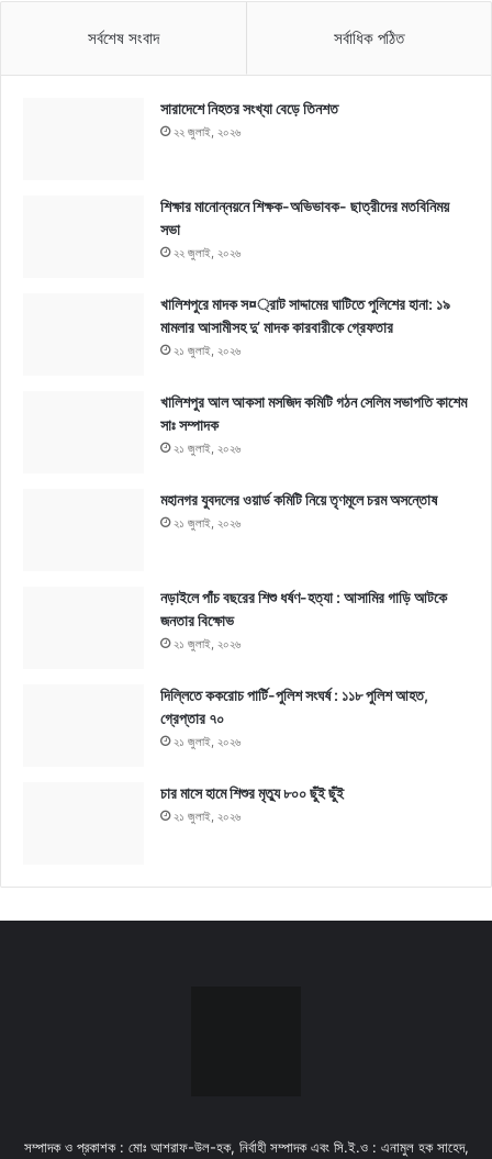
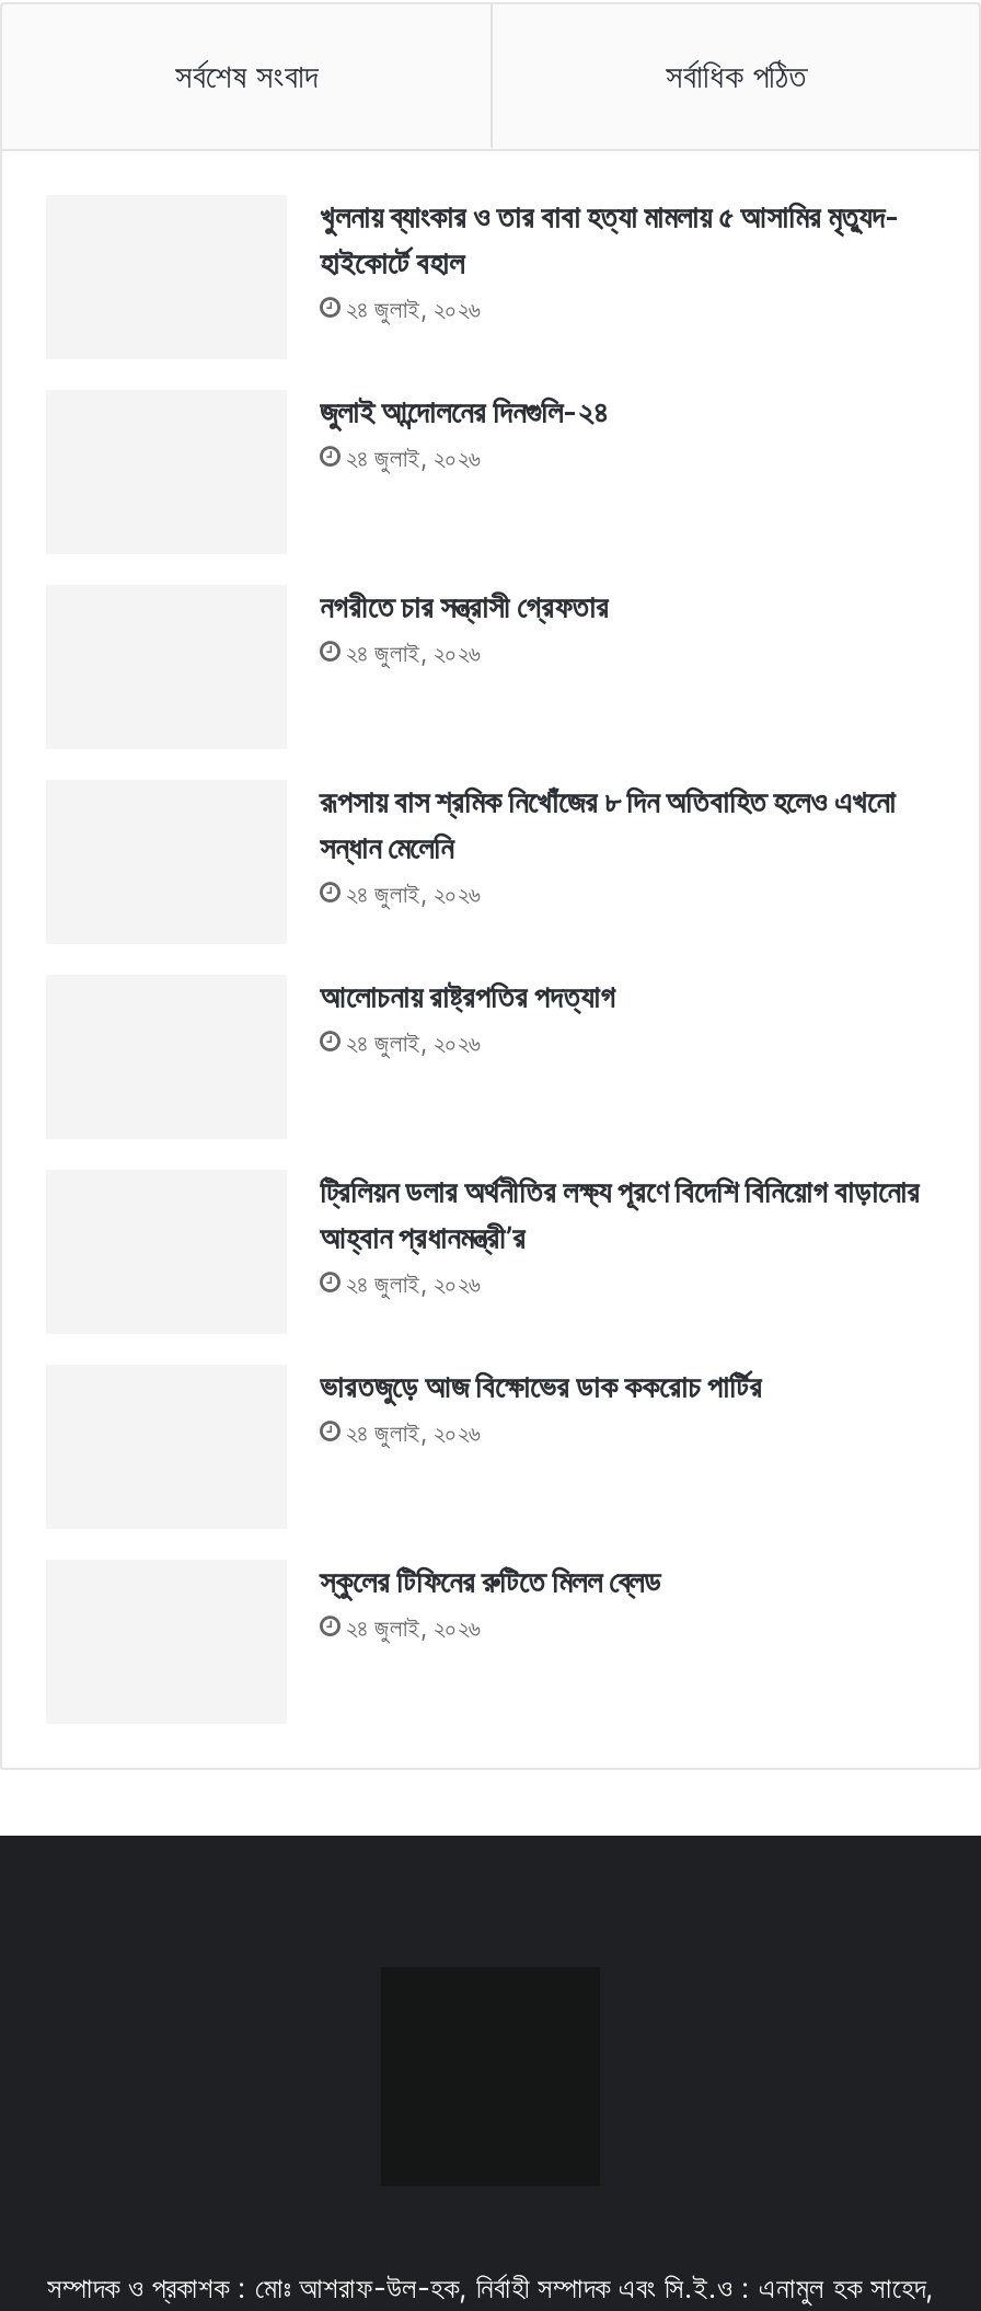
- সারাদেশে নিহতর সংখ্যা বেড়ে তিনশত
- ২২ জুলাই, ২০২৬
+ খুলনায় ব্যাংকার ও তার বাবা হত্যা মামলায় ৫ আসামির মৃত্যুদ-
+ হাইকোর্টে বহাল
+ ২৪ জুলাই, ২০২৬

- শিক্ষার মানোন্নয়নে শিক্ষক-অভিভাবক- ছাত্রীদের মতবিনিময়
- সভা
- ২২ জুলাই, ২০২৬
+ জুলাই আন্দোলনের দিনগুলি-২৪
+ ২৪ জুলাই, ২০২৬

- খালিশপুরে মাদক স¤্রাট সাদ্দামের ঘাটিতে পুলিশের হানা: ১৯
- মামলার আসামীসহ দু’ মাদক কারবারীকে গ্রেফতার
- ২১ জুলাই, ২০২৬
+ নগরীতে চার সন্ত্রাসী গ্রেফতার
+ ২৪ জুলাই, ২০২৬

- খালিশপুর আল আকসা মসজিদ কমিটি গঠন সেলিম সভাপতি কাশেম
- সাঃ সম্পাদক
- ২১ জুলাই, ২০২৬
+ রূপসায় বাস শ্রমিক নিখোঁজের ৮ দিন অতিবাহিত হলেও এখনো
+ সন্ধান মেলেনি
+ ২৪ জুলাই, ২০২৬

- মহানগর যুবদলের ওয়ার্ড কমিটি নিয়ে তৃণমূলে চরম অসন্তোষ
- ২১ জুলাই, ২০২৬
+ আলোচনায় রাষ্ট্রপতির পদত্যাগ
+ ২৪ জুলাই, ২০২৬

- নড়াইলে পাঁচ বছরের শিশু ধর্ষণ-হত্যা : আসামির গাড়ি আটকে
- জনতার বিক্ষোভ
- ২১ জুলাই, ২০২৬
+ ট্রিলিয়ন ডলার অর্থনীতির লক্ষ্য পূরণে বিদেশি বিনিয়োগ বাড়ানোর
+ আহ্বান প্রধানমন্ত্রী’র
+ ২৪ জুলাই, ২০২৬

- দিল্লিতে ককরোচ পার্টি-পুলিশ সংঘর্ষ : ১১৮ পুলিশ আহত,
- গ্রেপ্তার ৭০
- ২১ জুলাই, ২০২৬
+ ভারতজুড়ে আজ বিক্ষোভের ডাক ককরোচ পার্টির
+ ২৪ জুলাই, ২০২৬

- চার মাসে হামে শিশুর মৃত্যু ৮০০ ছুঁই ছুঁই
- ২১ জুলাই, ২০২৬
+ স্কুলের টিফিনের রুটিতে মিলল ব্লেড
+ ২৪ জুলাই, ২০২৬
